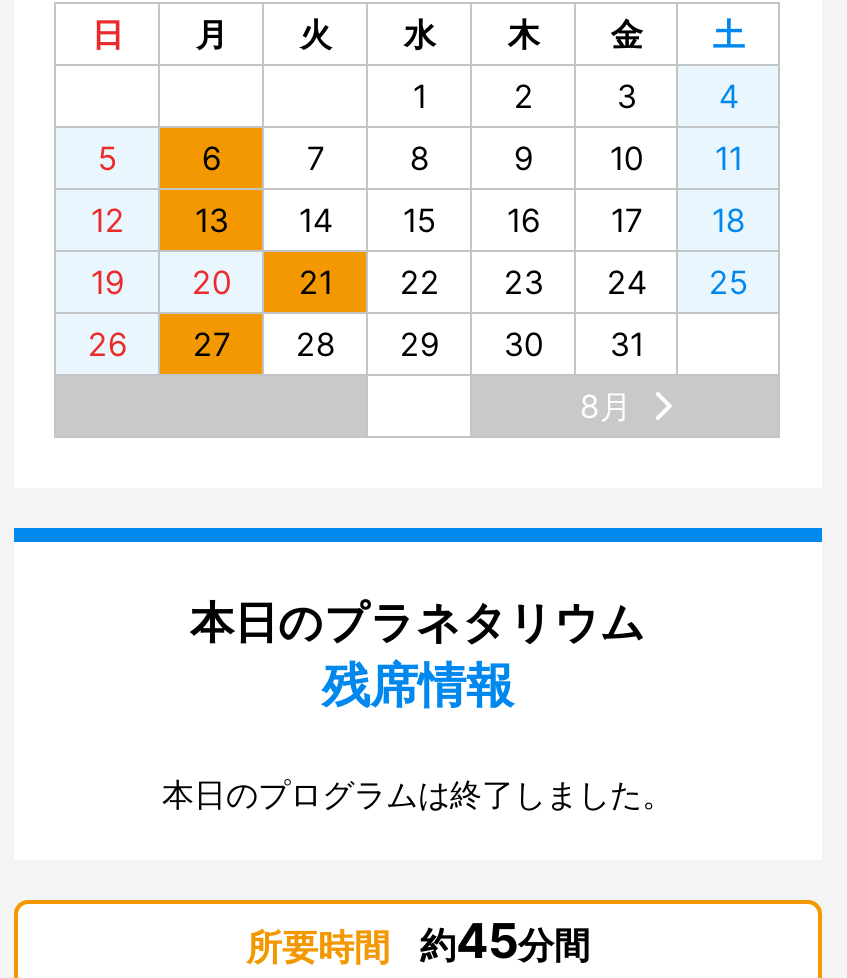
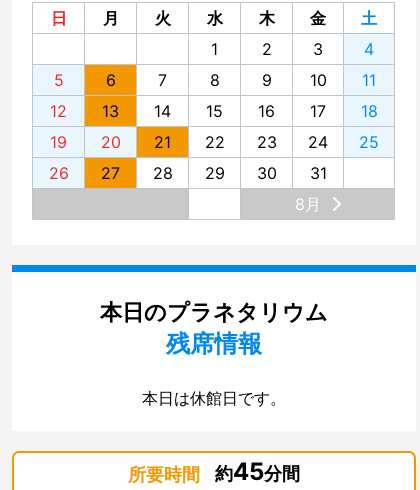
- 本日のプログラムは終了しました。
+ 本日は休館日です。
